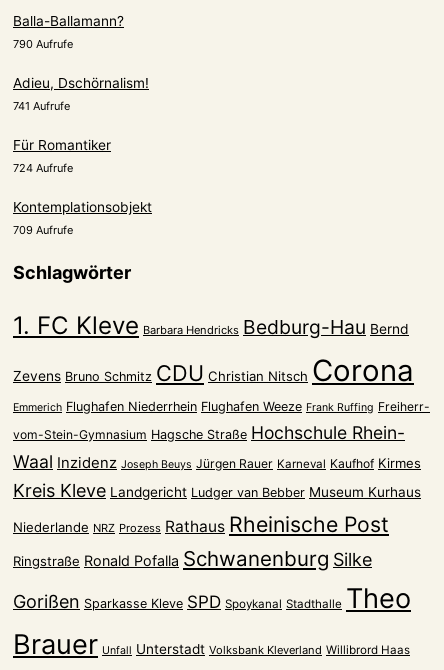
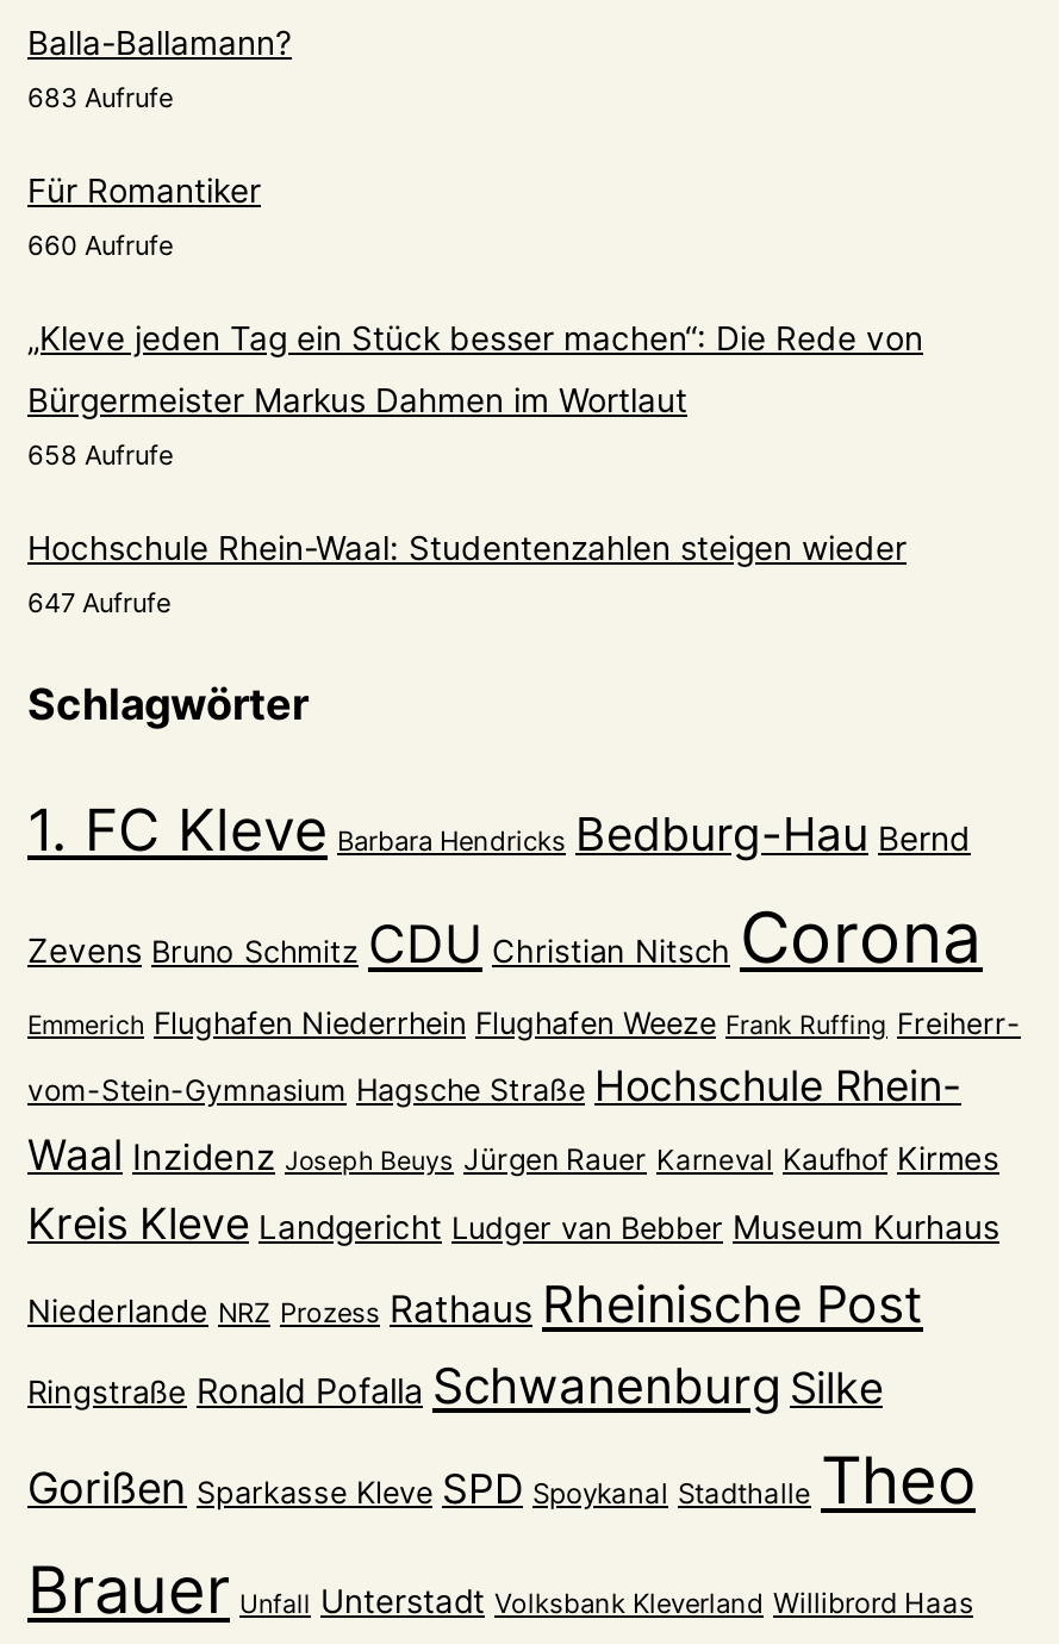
- 790 Aufrufe
- Adieu, Dschörnalism!
- 741 Aufrufe
+ 683 Aufrufe

moved up: Für Romantiker

- 724 Aufrufe
- Kontemplationsobjekt
- 709 Aufrufe
+ 660 Aufrufe
+ „Kleve jeden Tag ein Stück besser machen“: Die Rede von
+ Bürgermeister Markus Dahmen im Wortlaut
+ 658 Aufrufe
+ Hochschule Rhein-Waal: Studentenzahlen steigen wieder
+ 647 Aufrufe
